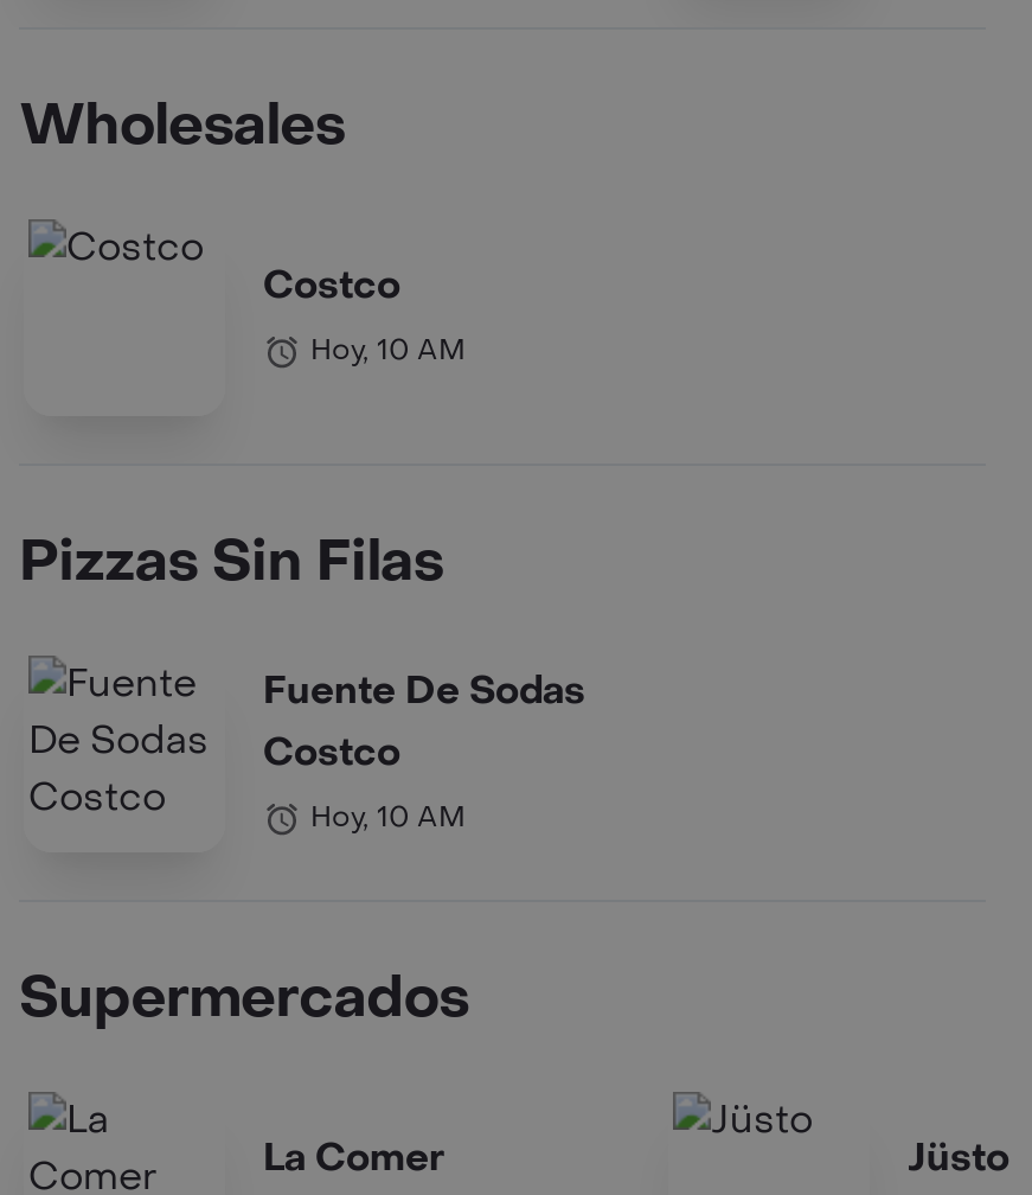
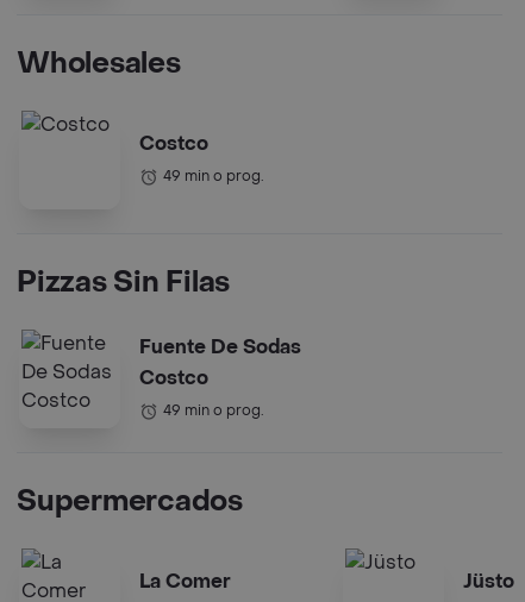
- Hoy, 10 AM
+ 49 min o prog.

- Hoy, 10 AM
+ 49 min o prog.
